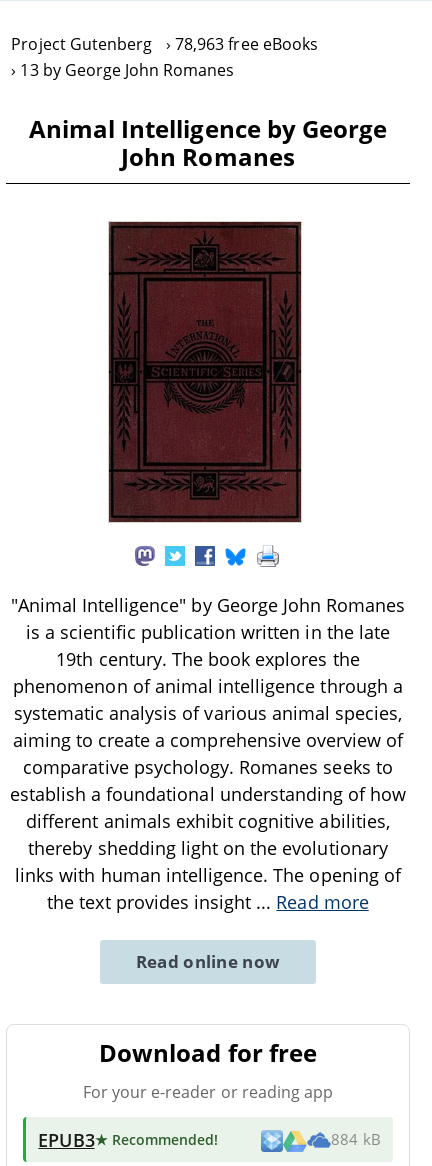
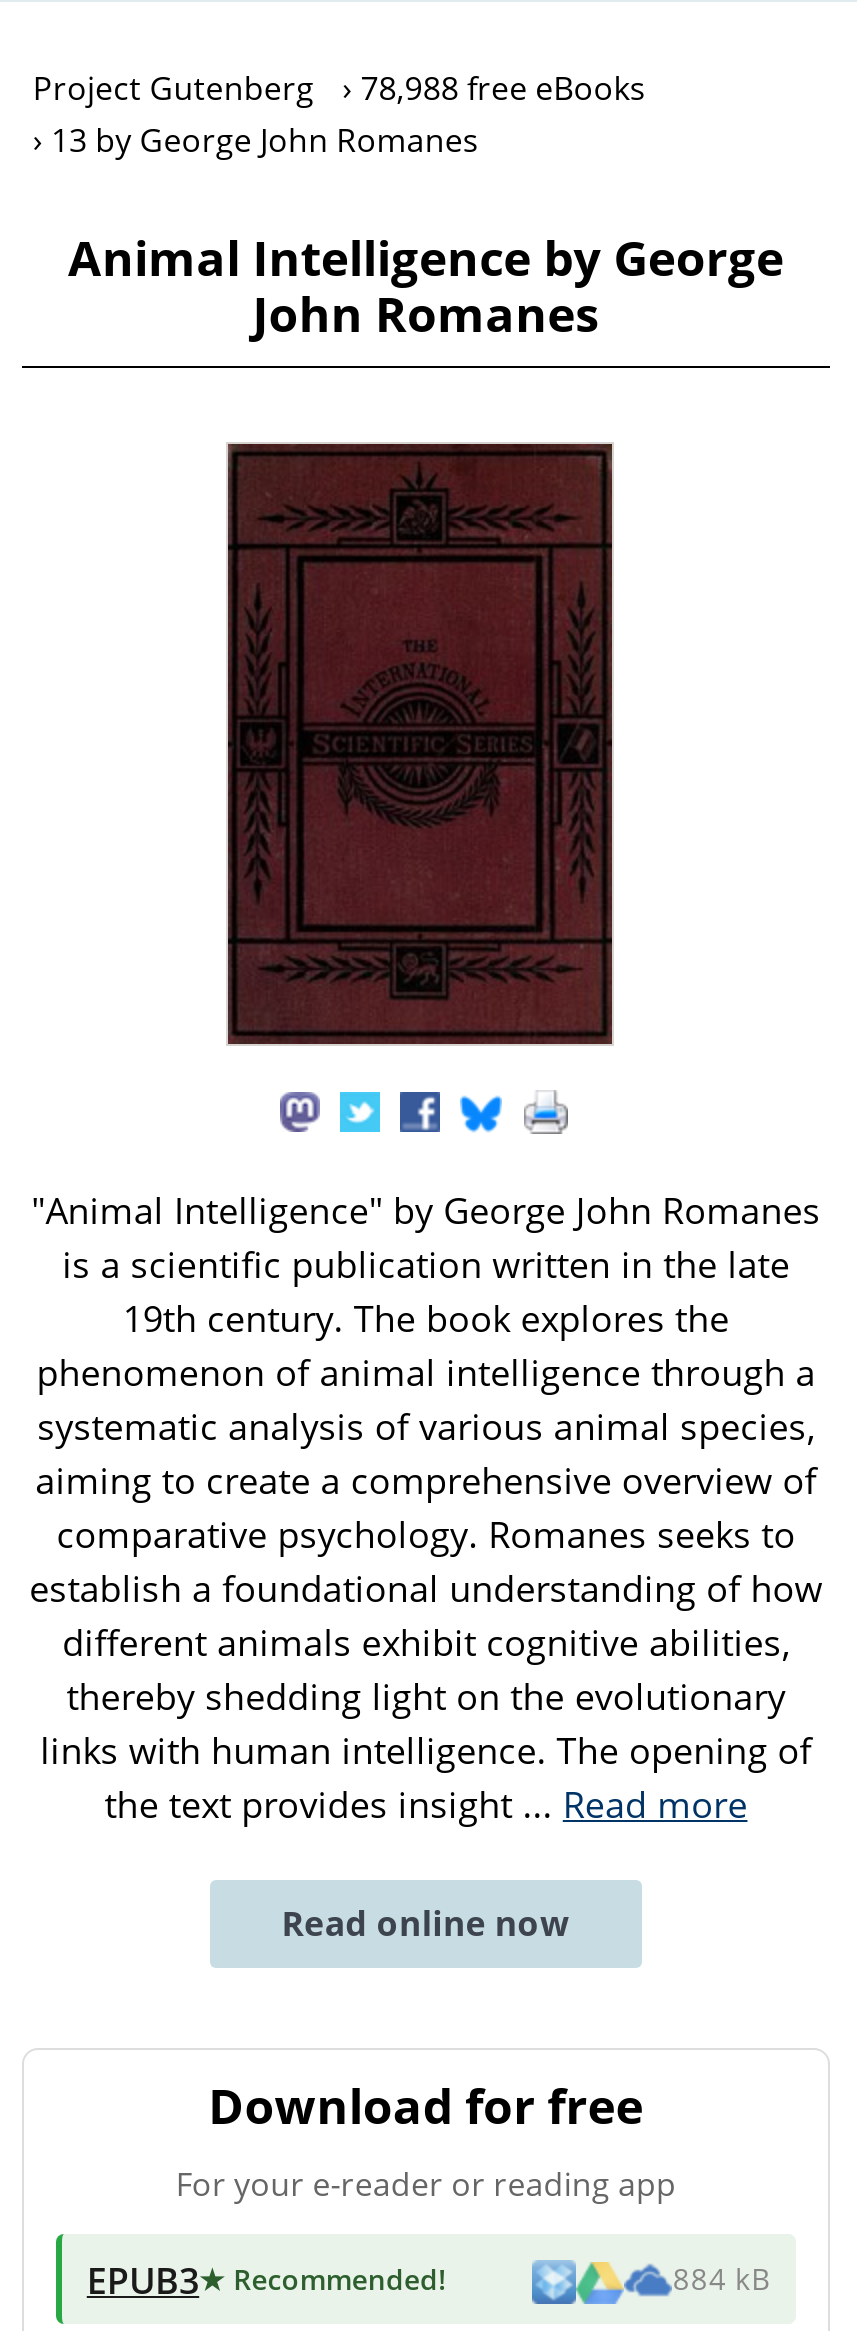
- Project Gutenberg 78,963 free eBooks
+ Project Gutenberg 78,988 free eBooks
